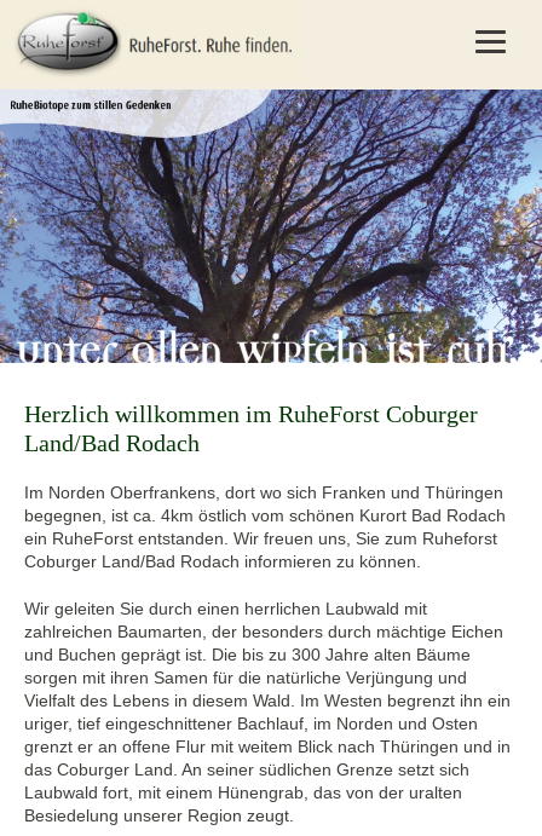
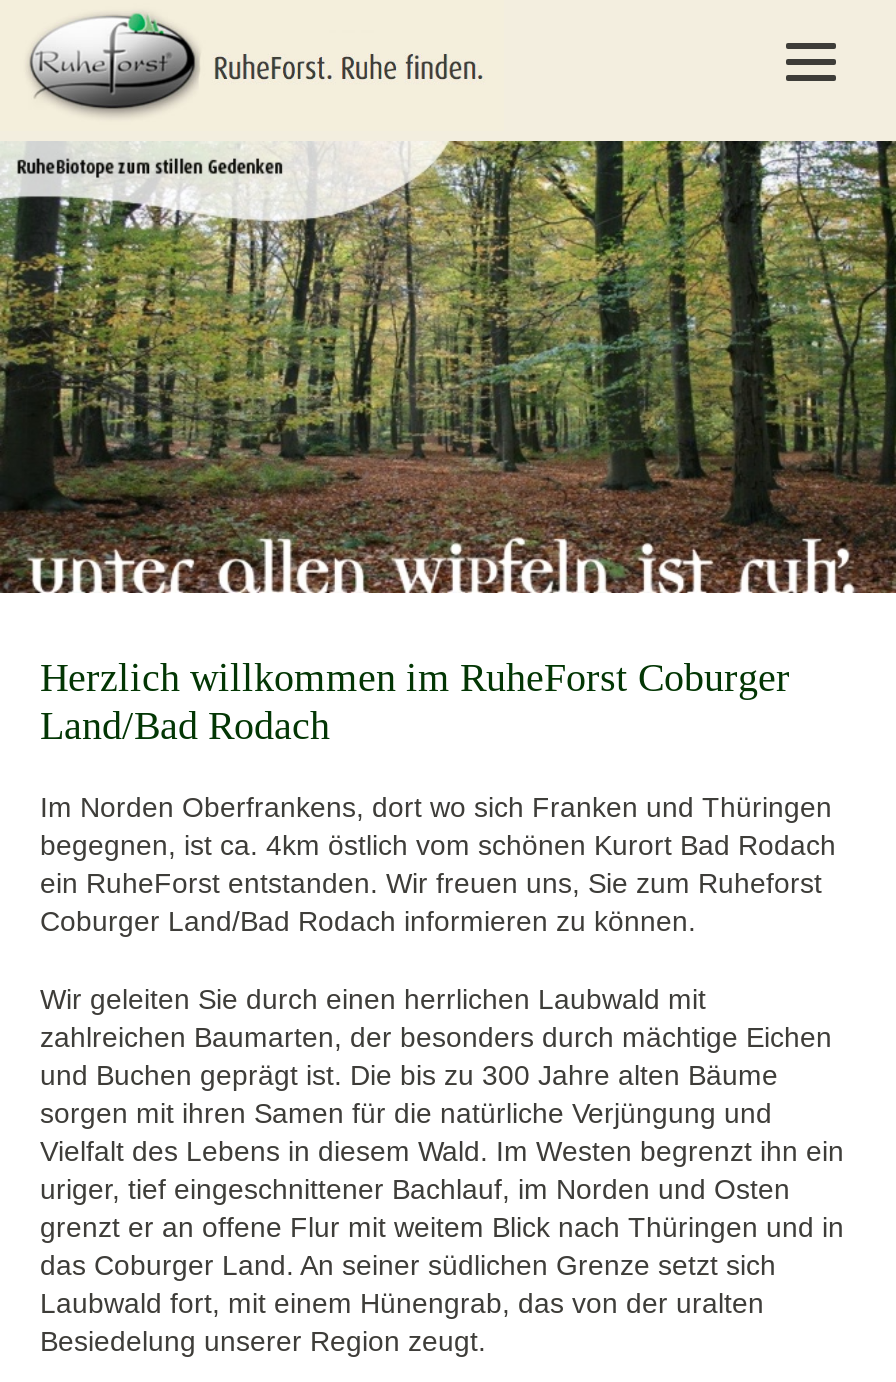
- [image]
+ [image]
